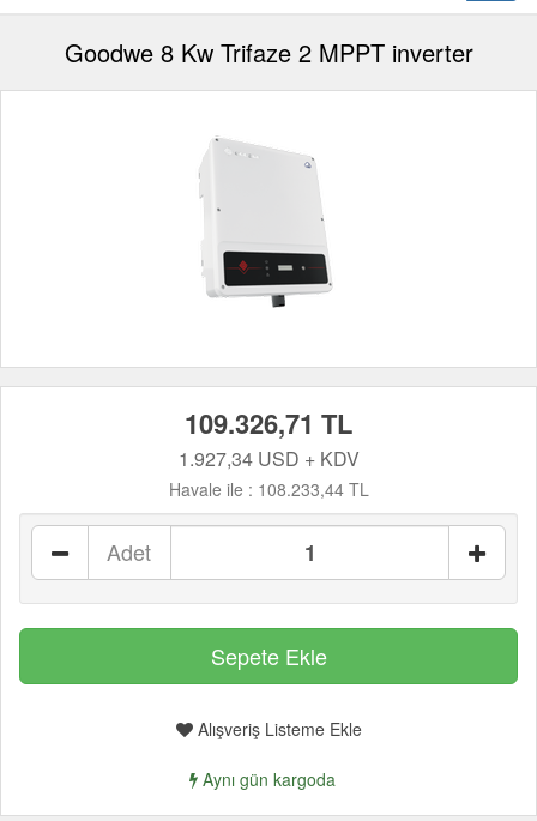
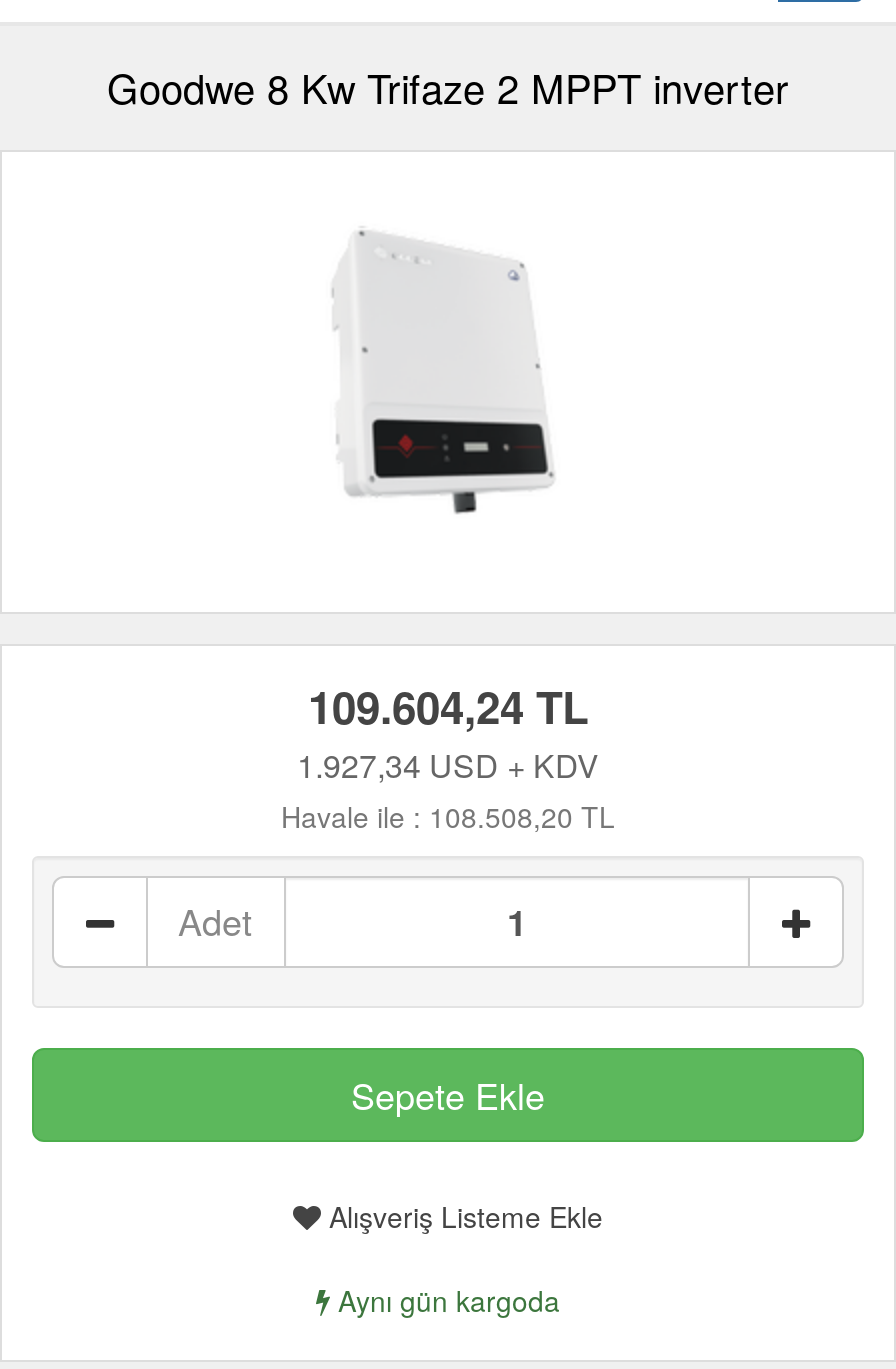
- 109.326,71 TL
+ 109.604,24 TL

- Havale ile : 108.233,44 TL
+ Havale ile : 108.508,20 TL
